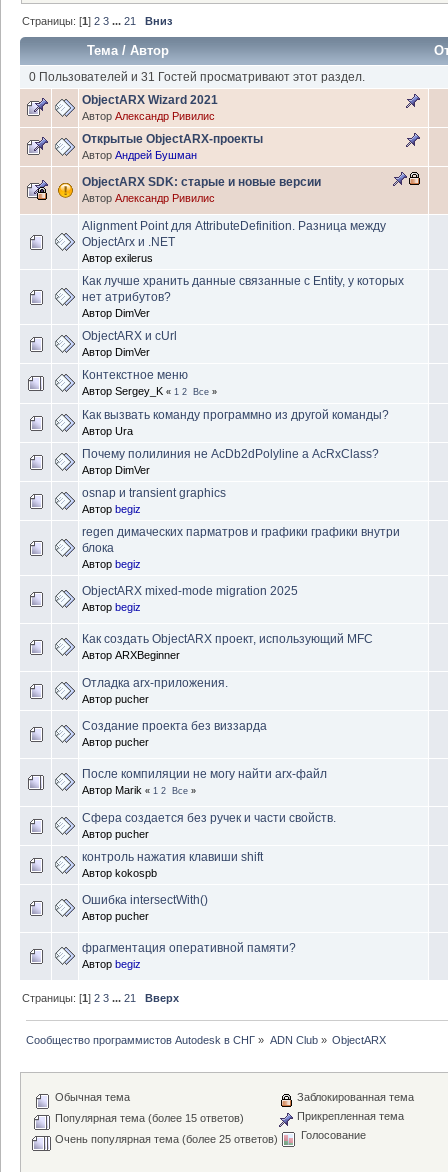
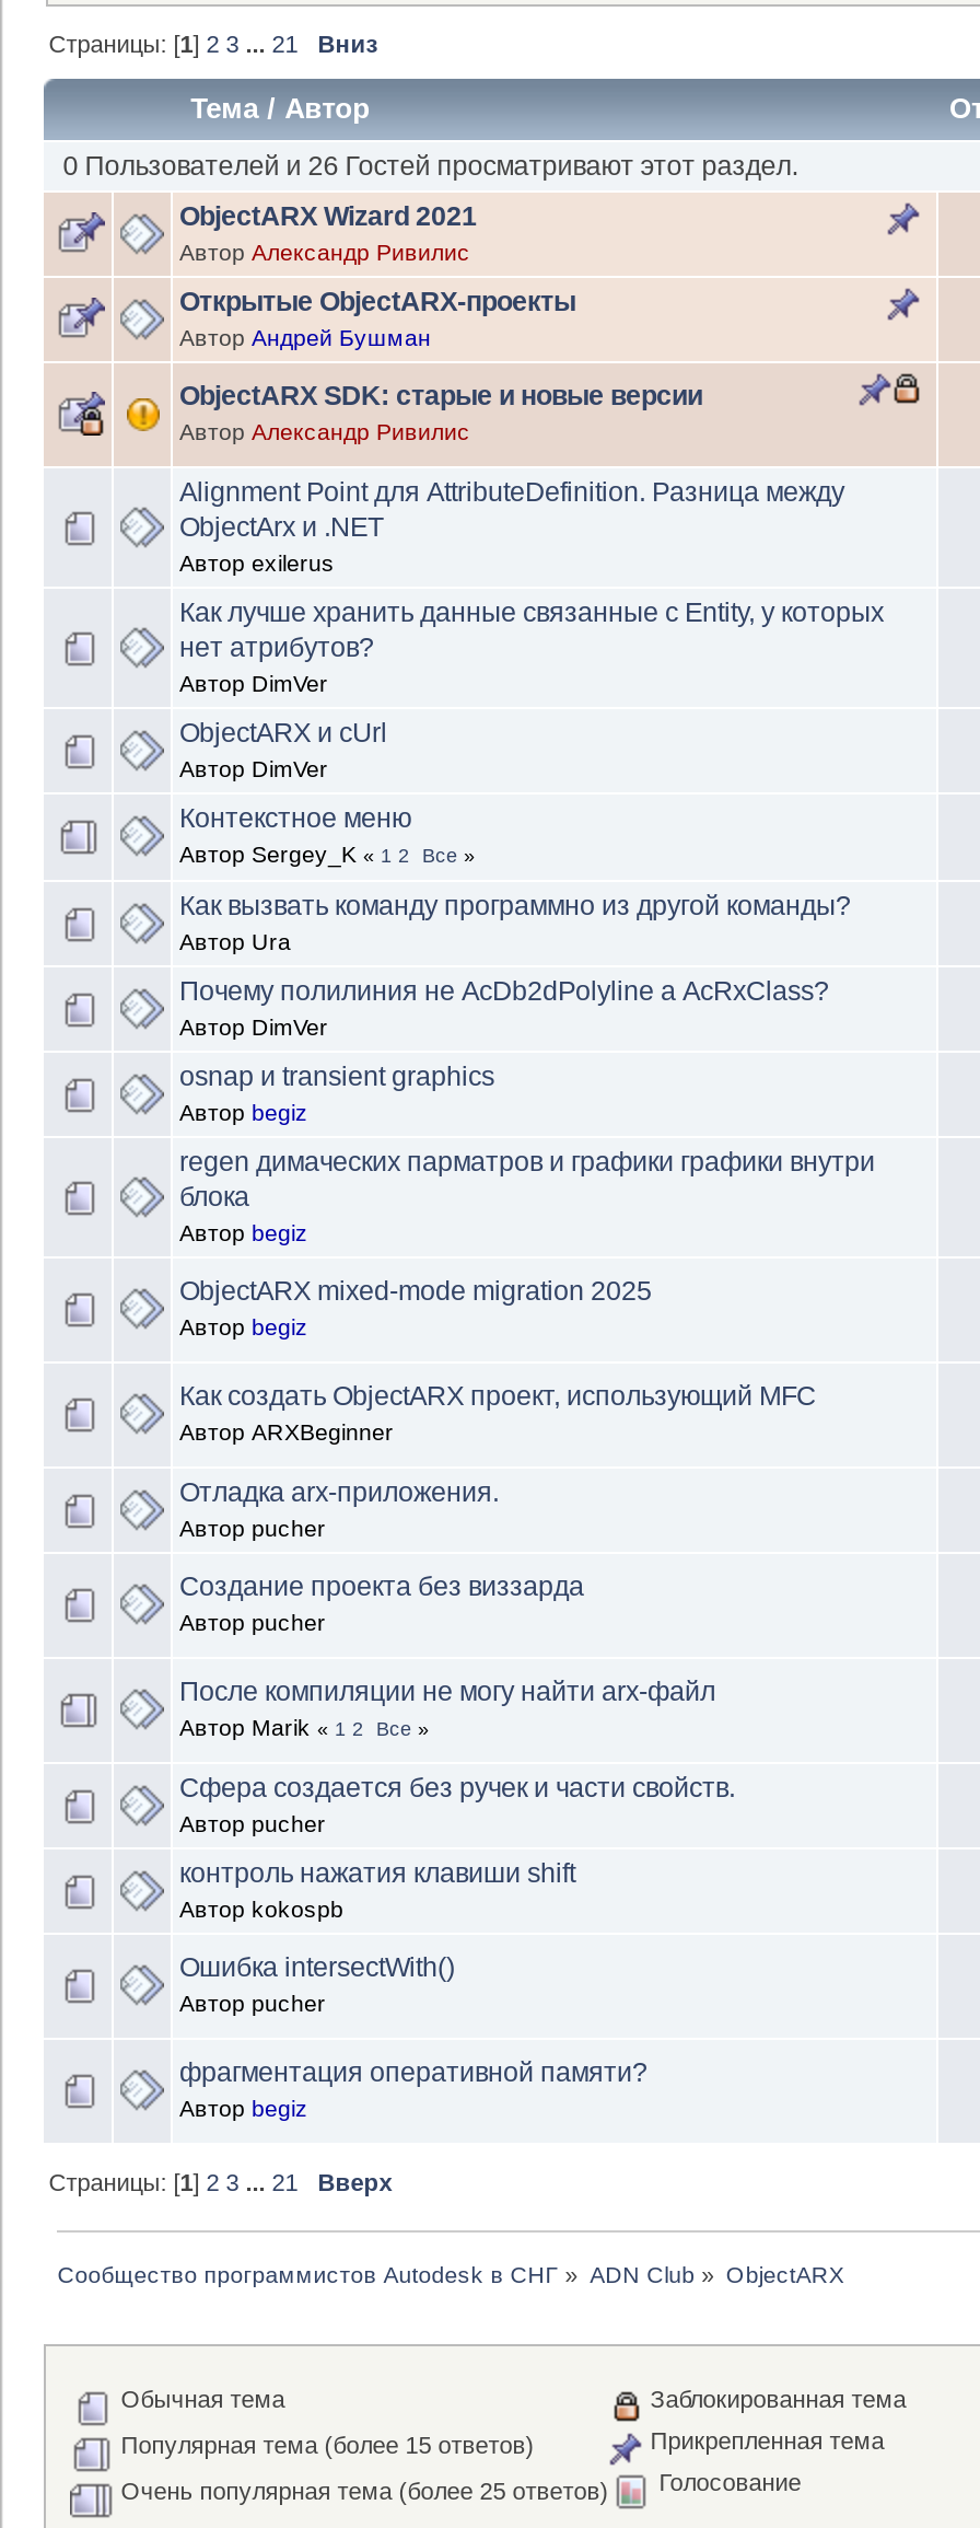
- 0 Пользователей и 31 Гостей просматривают этот раздел.
+ 0 Пользователей и 26 Гостей просматривают этот раздел.
